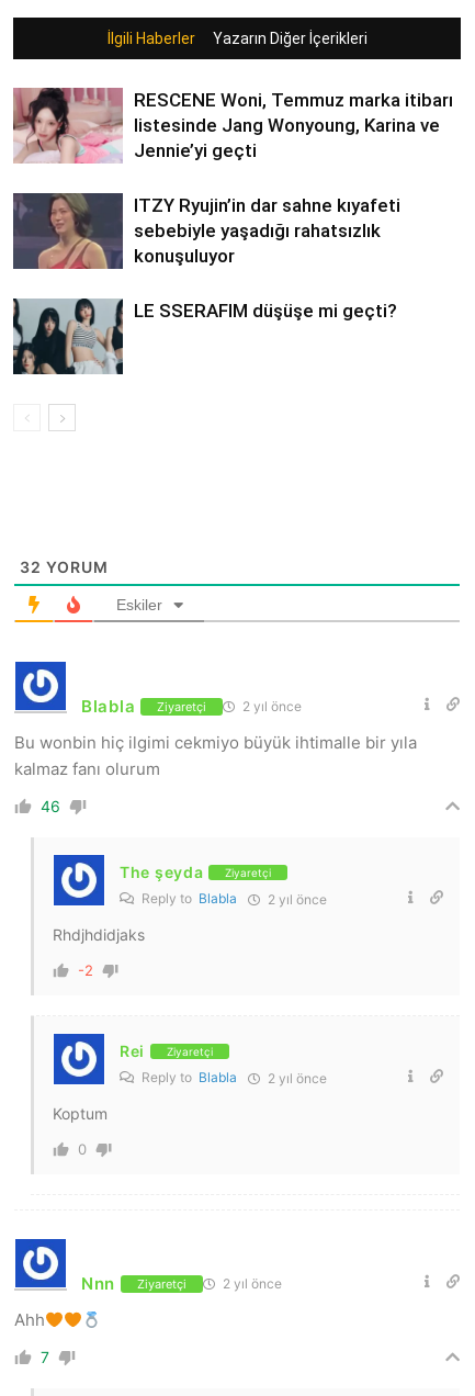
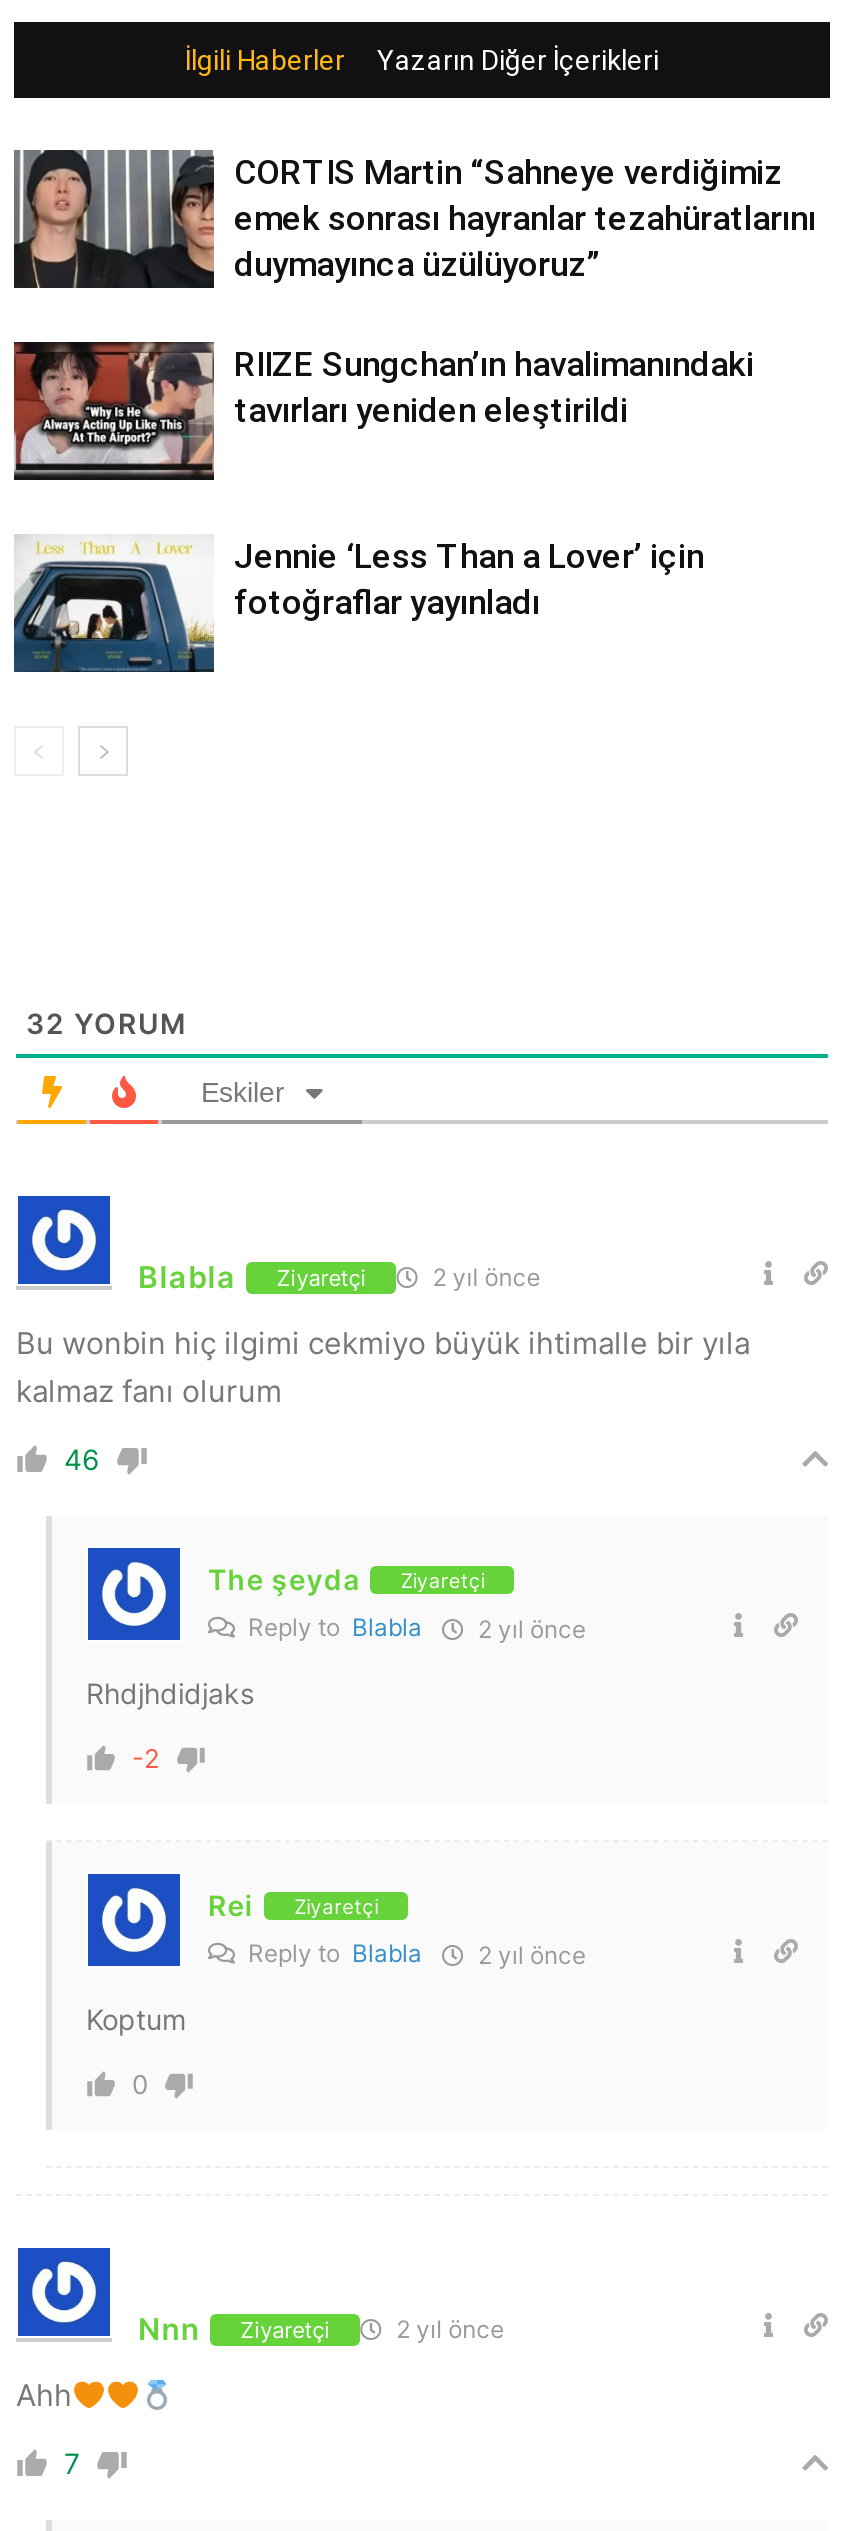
- [image]
- RESCENE Woni, Temmuz marka itibarı
- listesinde Jang Wonyoung, Karina ve
- Jennie’yi geçti
+ [image]
+ CORTIS Martin “Sahneye verdiğimiz
+ emek sonrası hayranlar tezahüratlarını
+ duymayınca üzülüyoruz”

- [image]
- ITZY Ryujin’in dar sahne kıyafeti
- sebebiyle yaşadığı rahatsızlık
- konuşuluyor
+ [image]
+ RIIZE Sungchan’ın havalimanındaki
+ tavırları yeniden eleştirildi

- [image]
- LE SSERAFIM düşüşe mi geçti?
+ [image]
+ Jennie ‘Less Than a Lover’ için
+ fotoğraflar yayınladı
